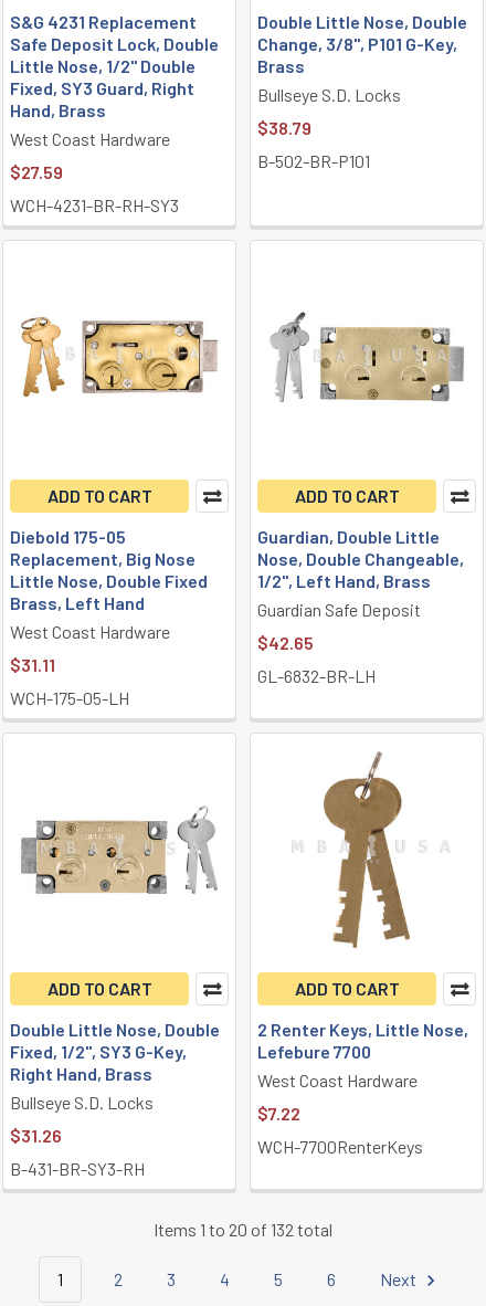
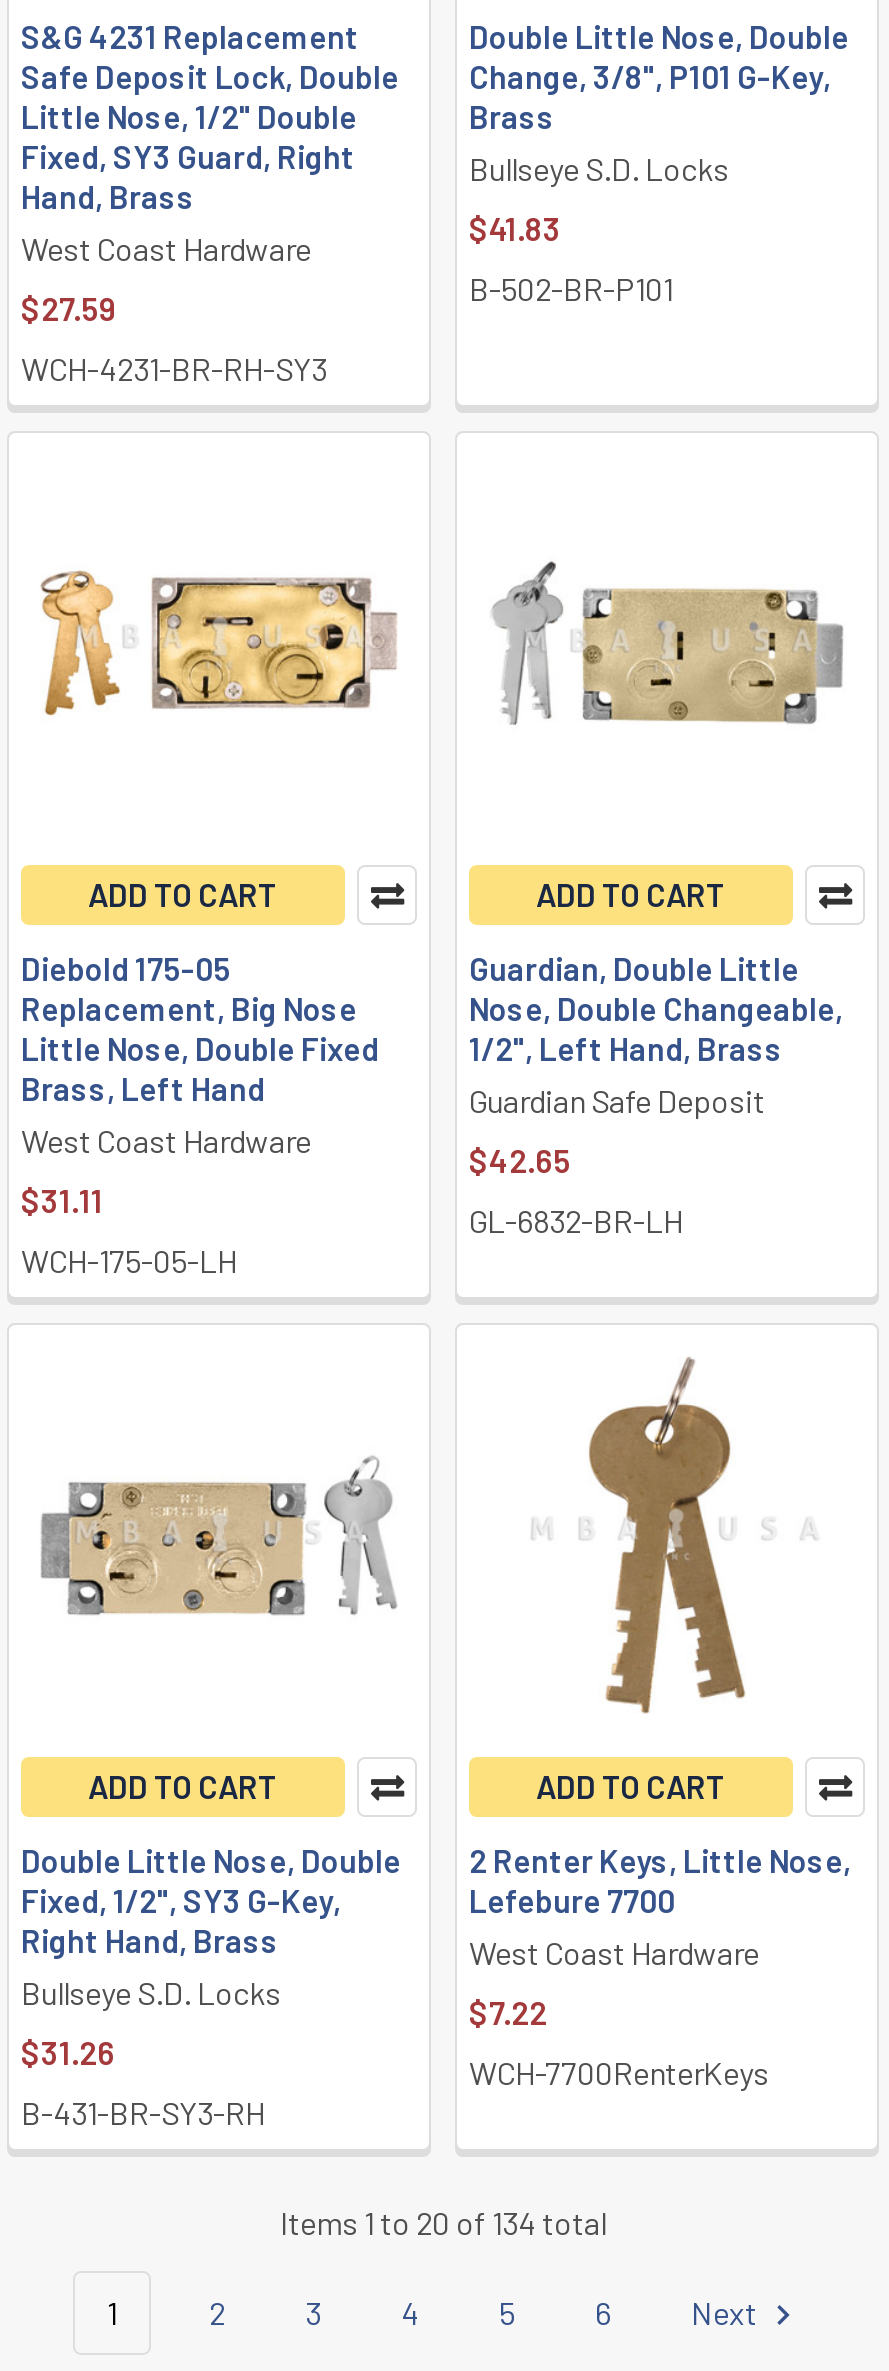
- $38.79
+ $41.83

- Items 1 to 20 of 132 total
+ Items 1 to 20 of 134 total
